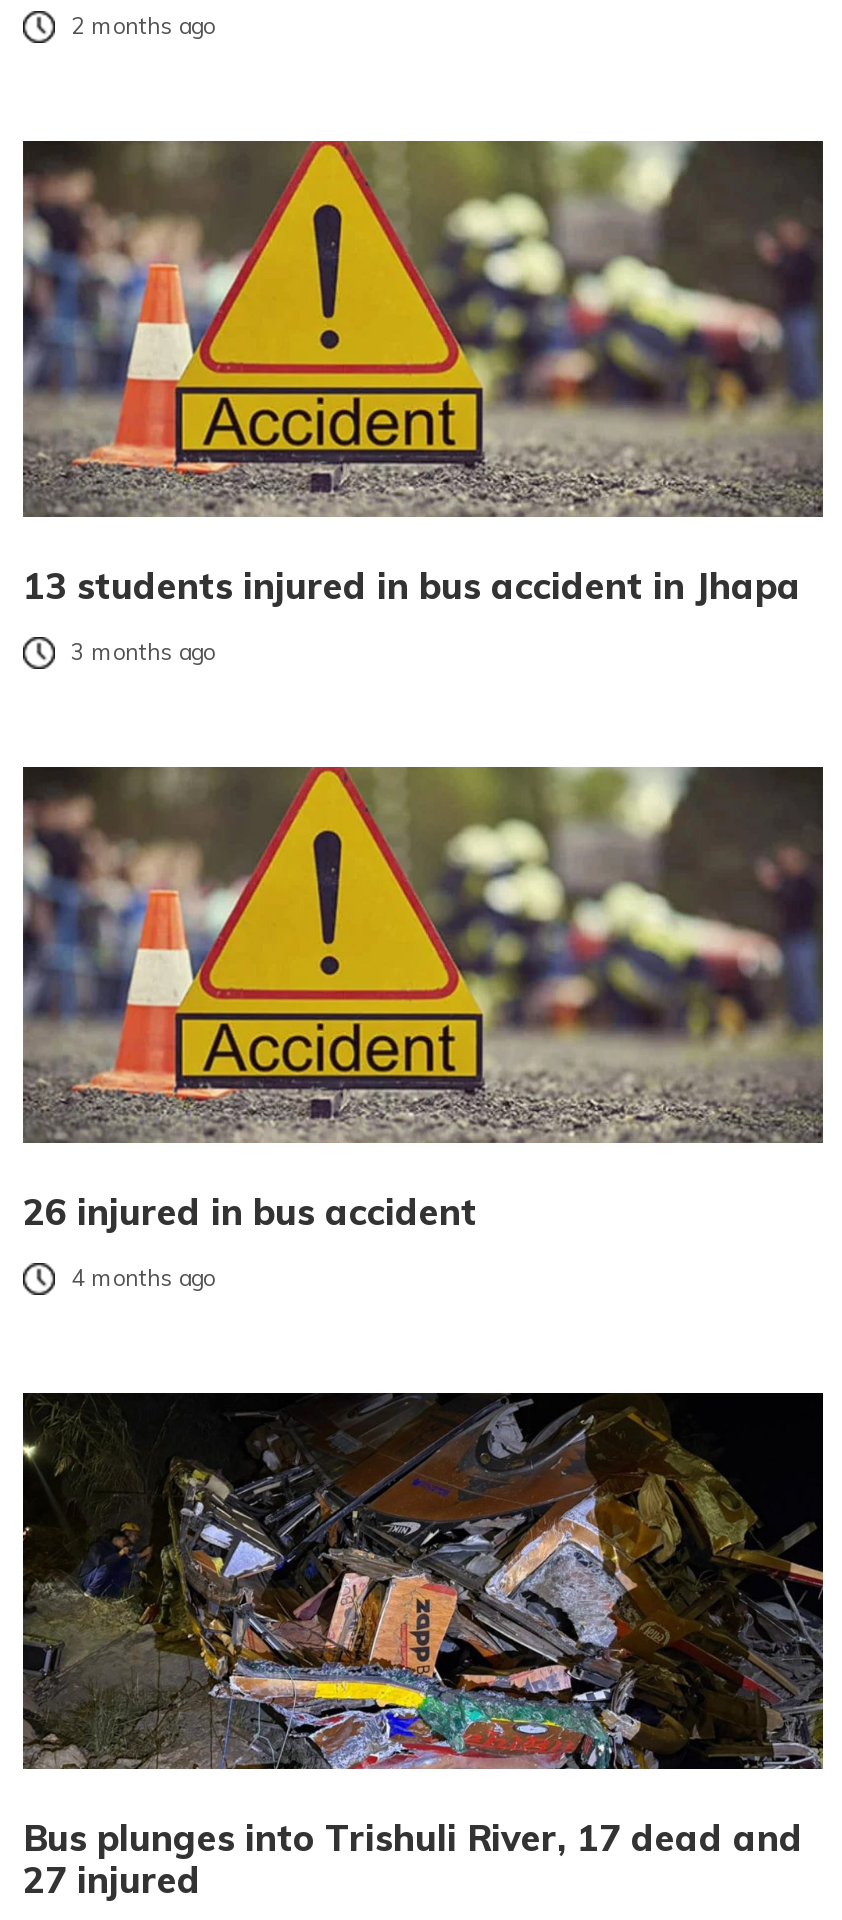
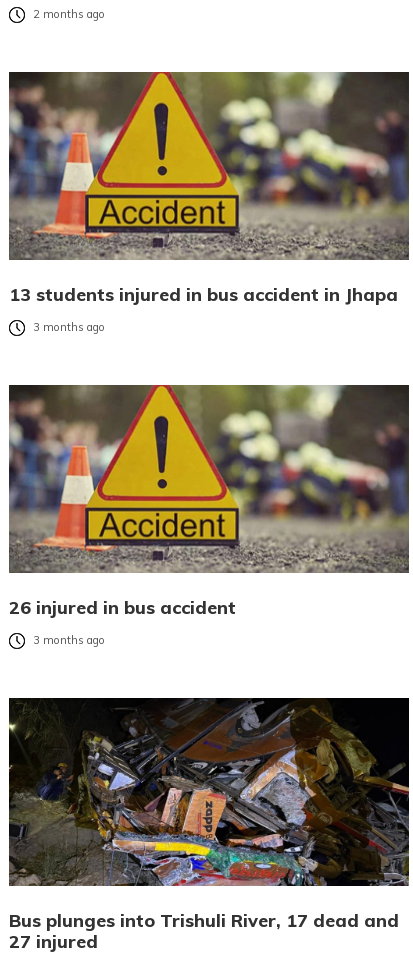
- 4 months ago
+ 3 months ago
